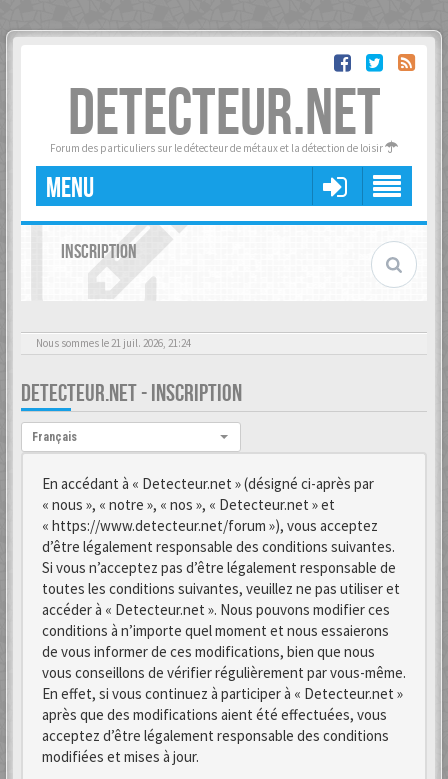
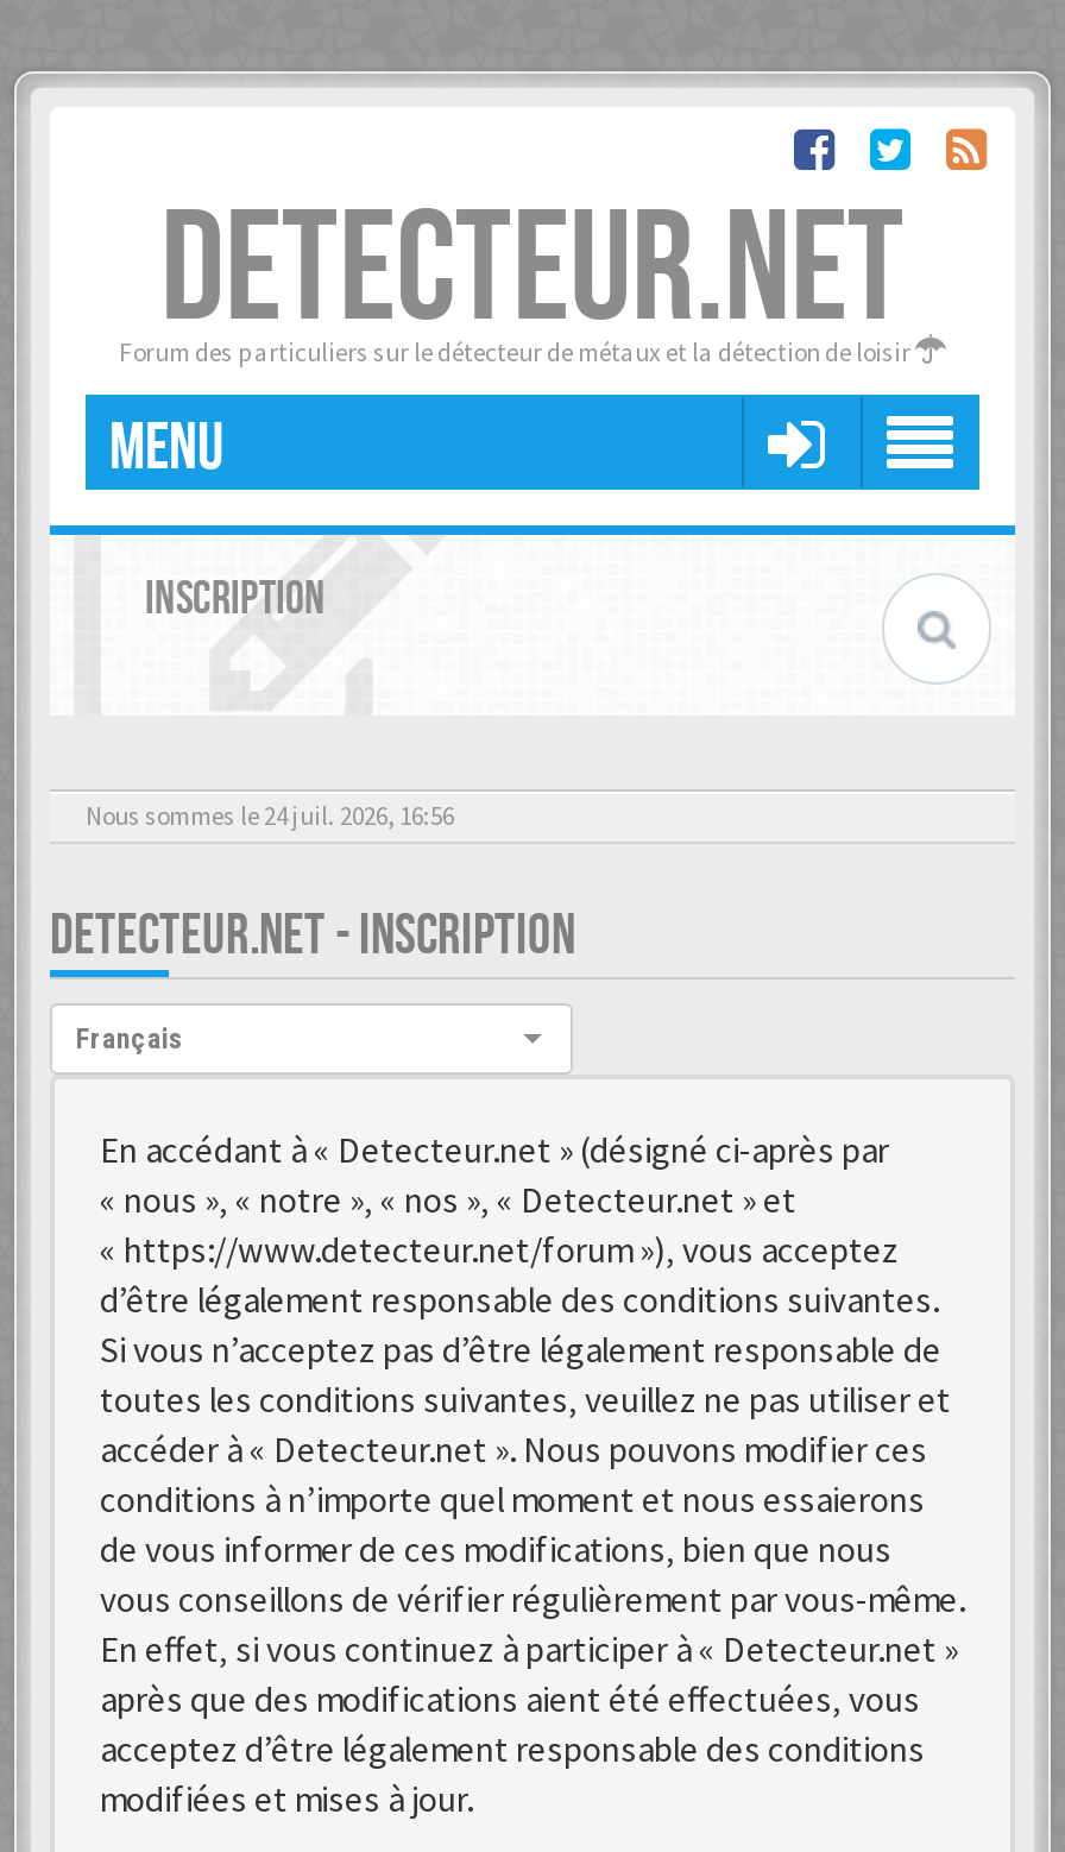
- Nous sommes le 21 juil. 2026, 21:24
+ Nous sommes le 24 juil. 2026, 16:56
